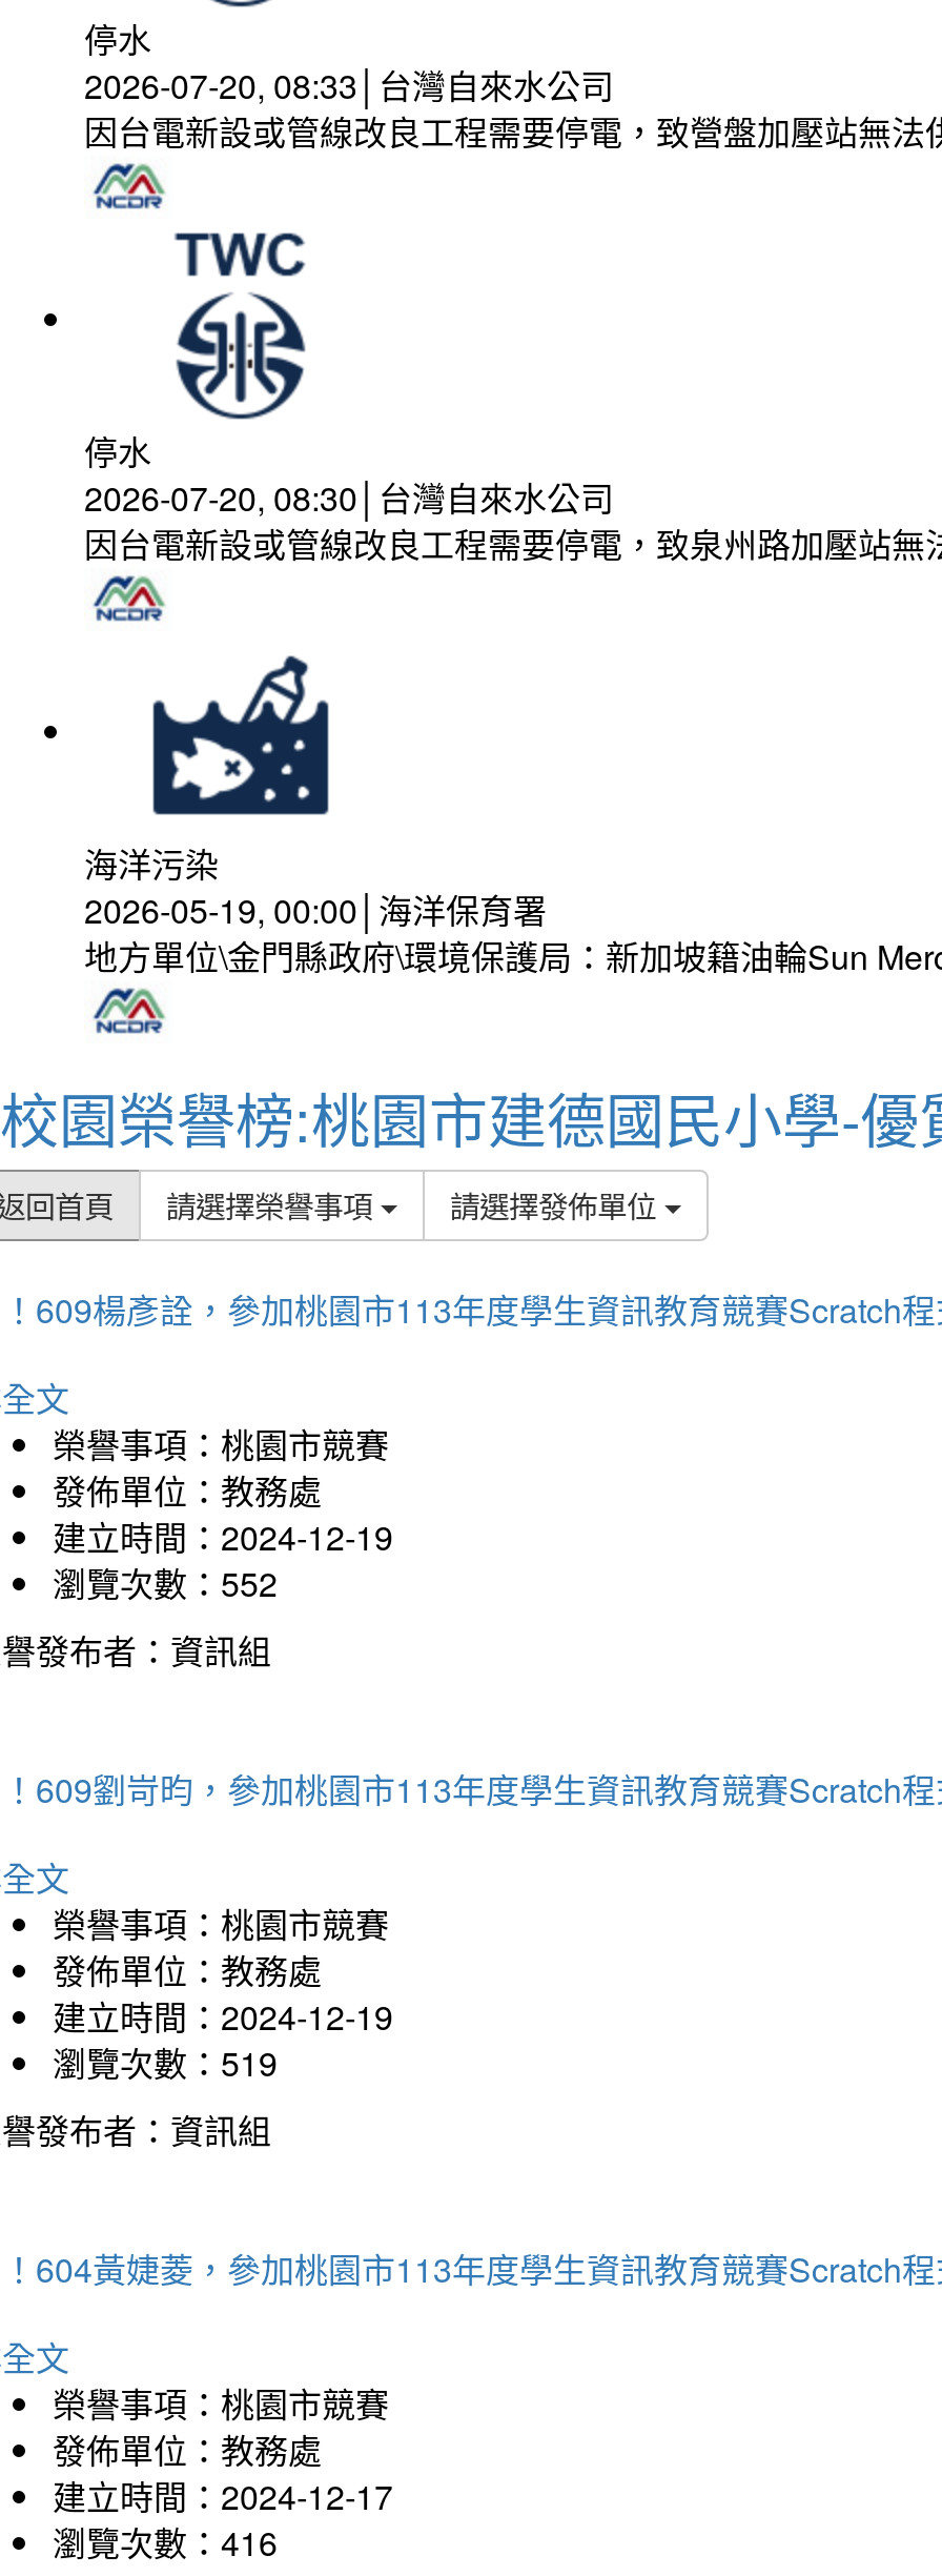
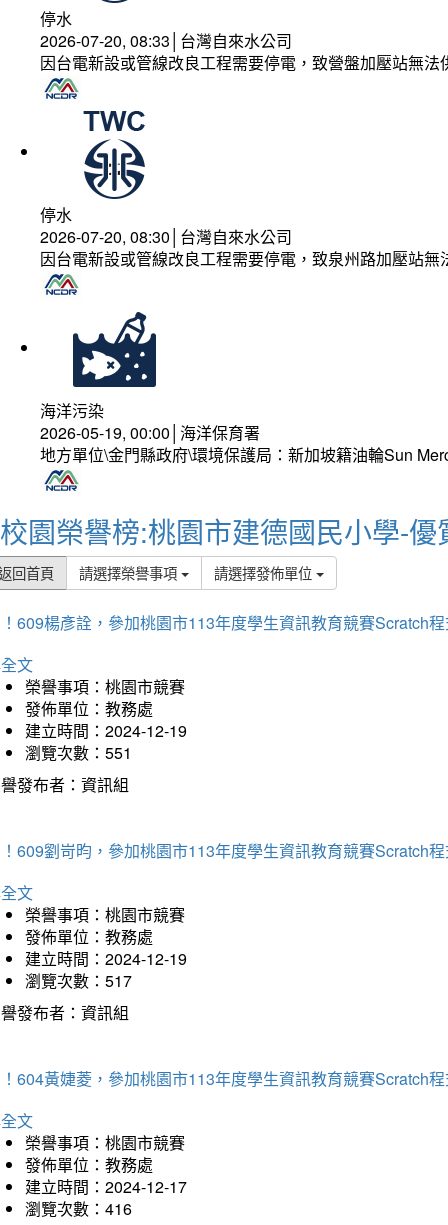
- 瀏覽次數：552
+ 瀏覽次數：551

- 瀏覽次數：519
+ 瀏覽次數：517
